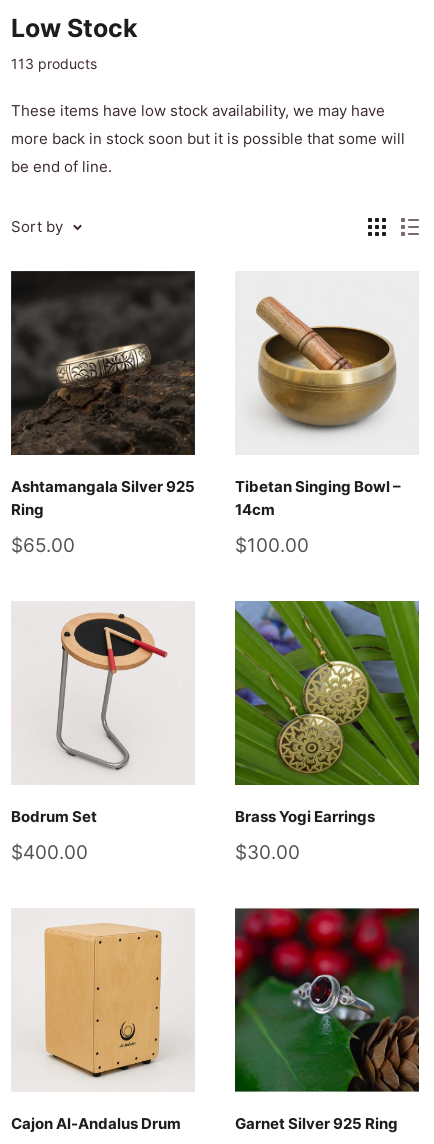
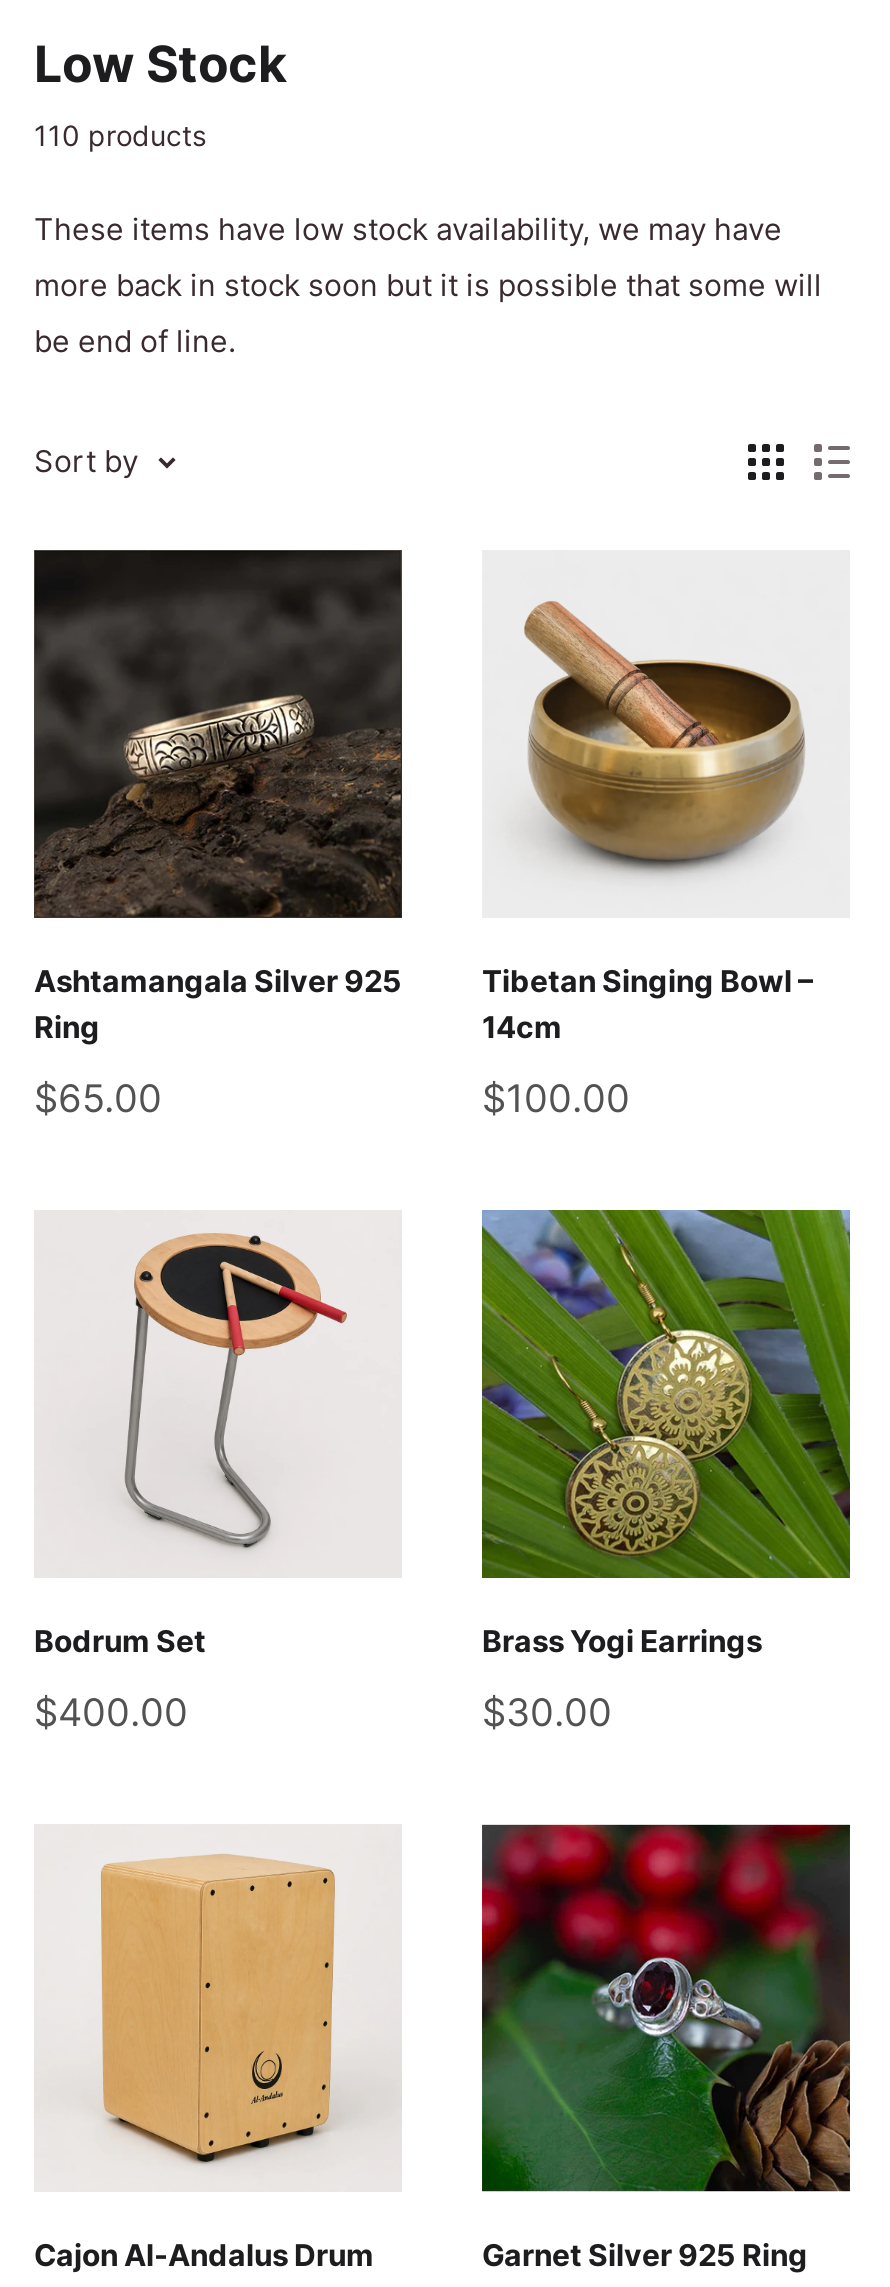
- 113 products
+ 110 products
